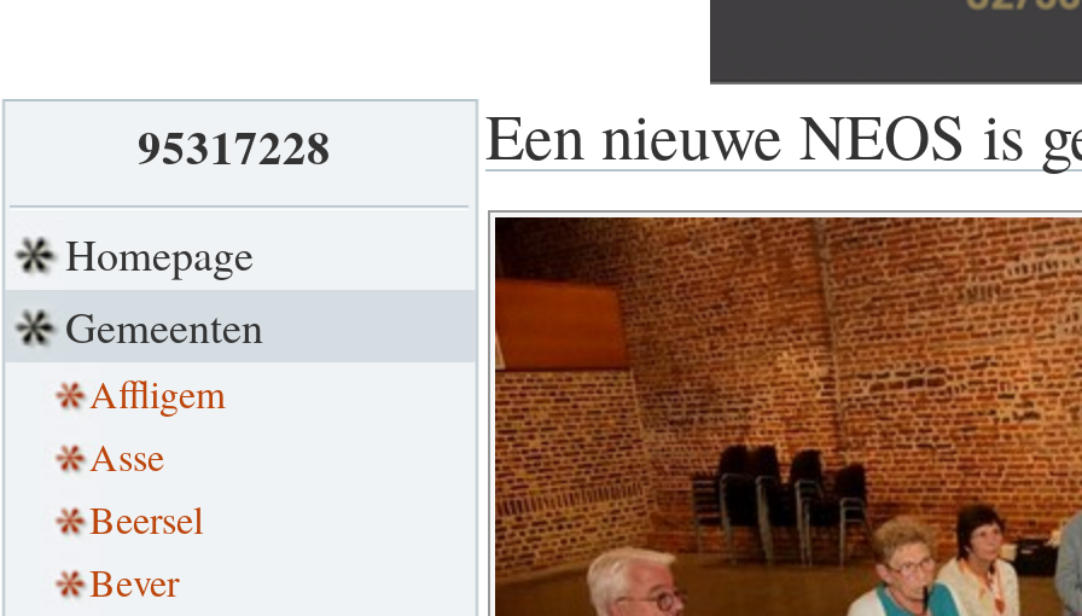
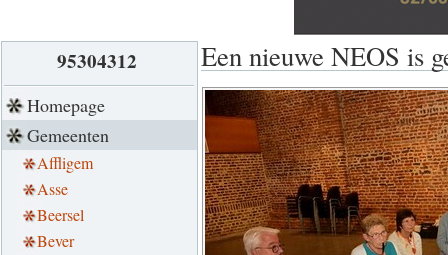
- 95317228
+ 95304312
